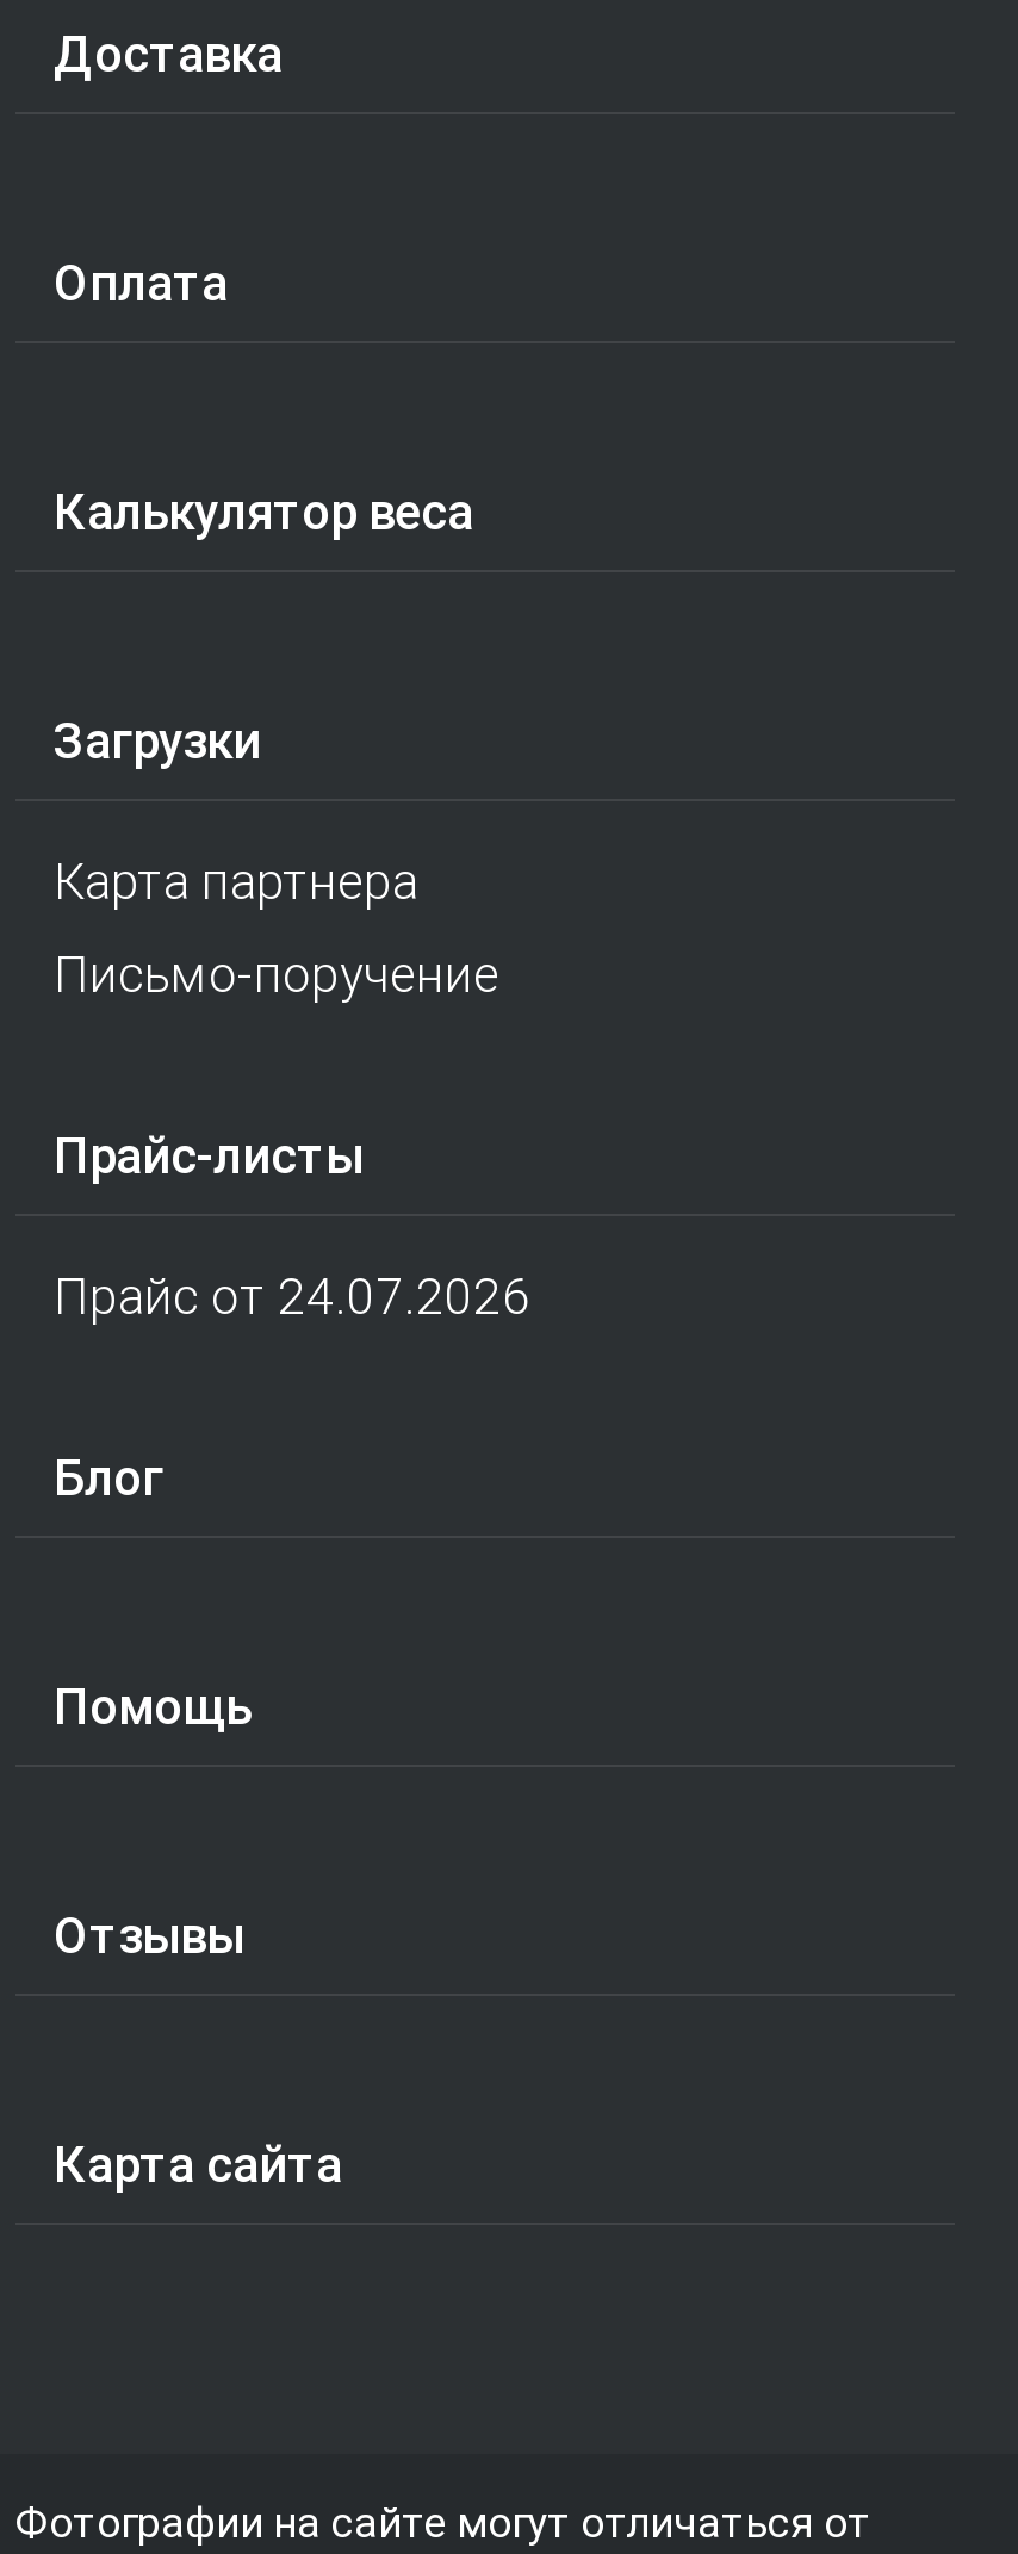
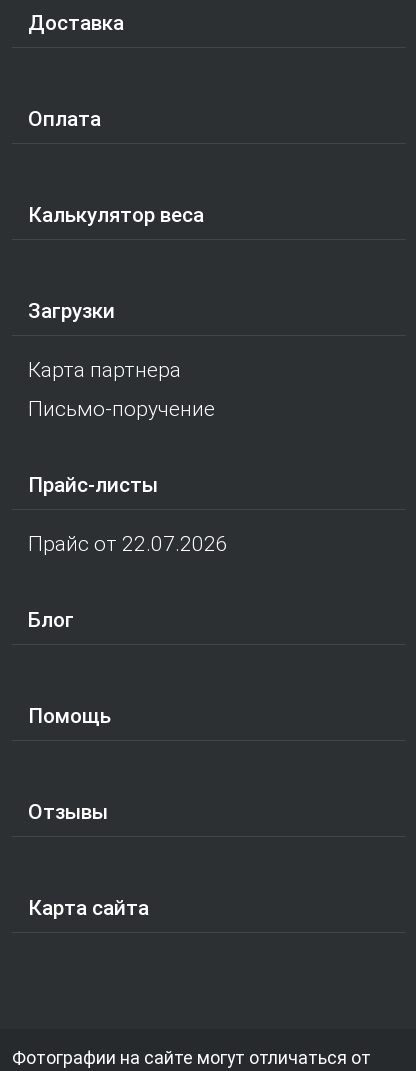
- Прайс от 24.07.2026
+ Прайс от 22.07.2026
